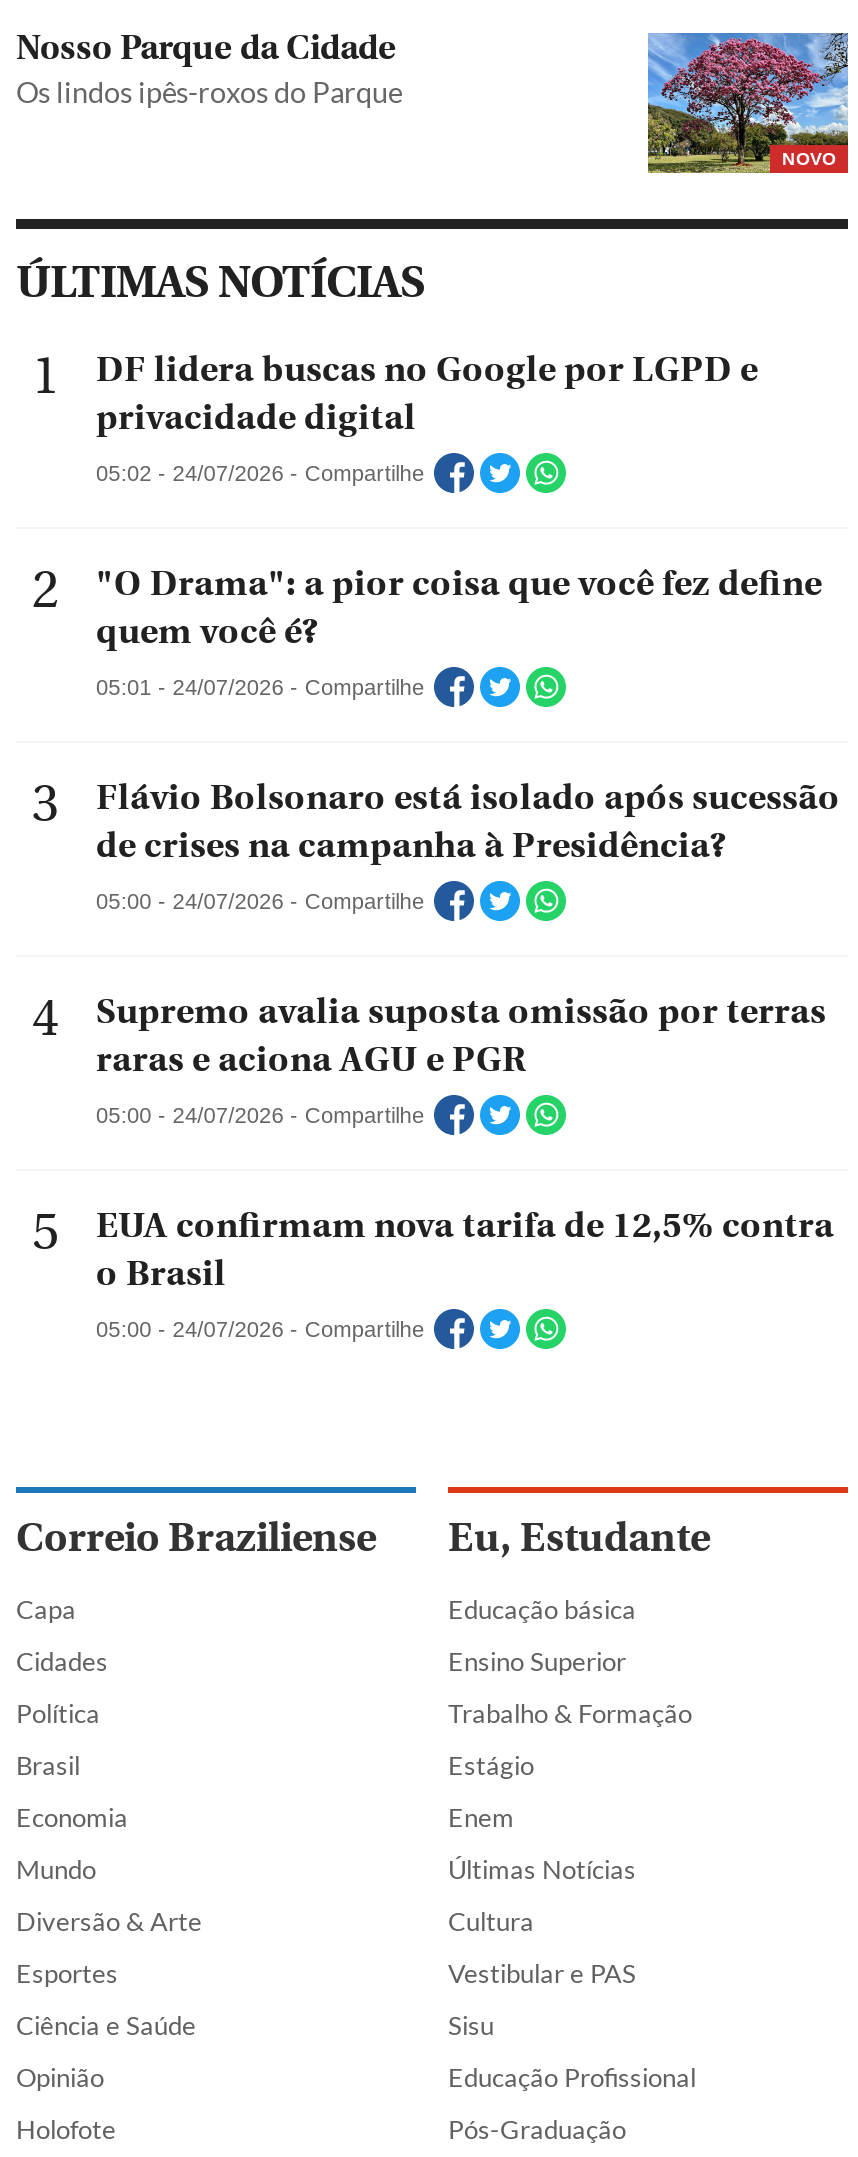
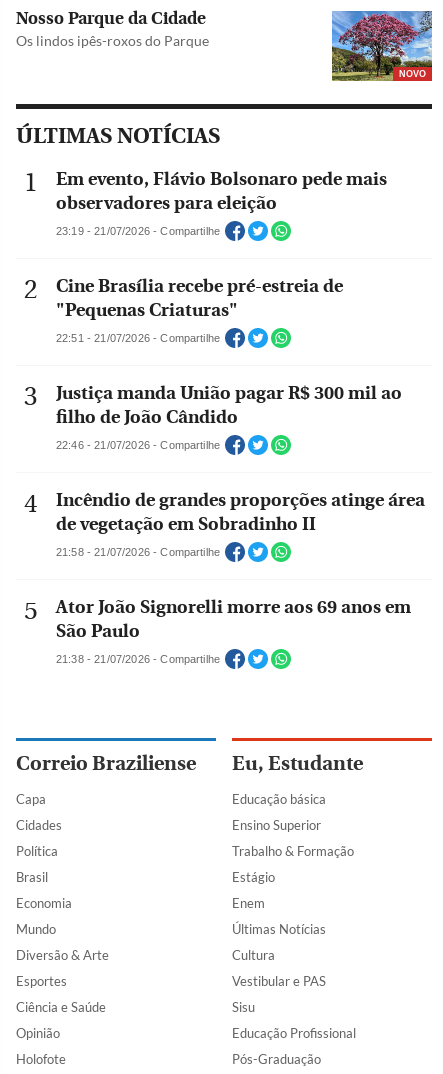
- DF lidera buscas no Google por LGPD e
- privacidade digital
+ Em evento, Flávio Bolsonaro pede mais
+ observadores para eleição

- 05:02 - 24/07/2026 - Compartilhe
+ 23:19 - 21/07/2026 - Compartilhe

- "O Drama": a pior coisa que você fez define
- quem você é?
+ Cine Brasília recebe pré-estreia de
+ "Pequenas Criaturas"

- 05:01 - 24/07/2026 - Compartilhe
+ 22:51 - 21/07/2026 - Compartilhe

- Flávio Bolsonaro está isolado após sucessão
- de crises na campanha à Presidência?
+ Justiça manda União pagar R$ 300 mil ao
+ filho de João Cândido

- 05:00 - 24/07/2026 - Compartilhe
+ 22:46 - 21/07/2026 - Compartilhe

- Supremo avalia suposta omissão por terras
- raras e aciona AGU e PGR
+ Incêndio de grandes proporções atinge área
+ de vegetação em Sobradinho II

- 05:00 - 24/07/2026 - Compartilhe
+ 21:58 - 21/07/2026 - Compartilhe

- EUA confirmam nova tarifa de 12,5% contra
- o Brasil
+ Ator João Signorelli morre aos 69 anos em
+ São Paulo

- 05:00 - 24/07/2026 - Compartilhe
+ 21:38 - 21/07/2026 - Compartilhe
